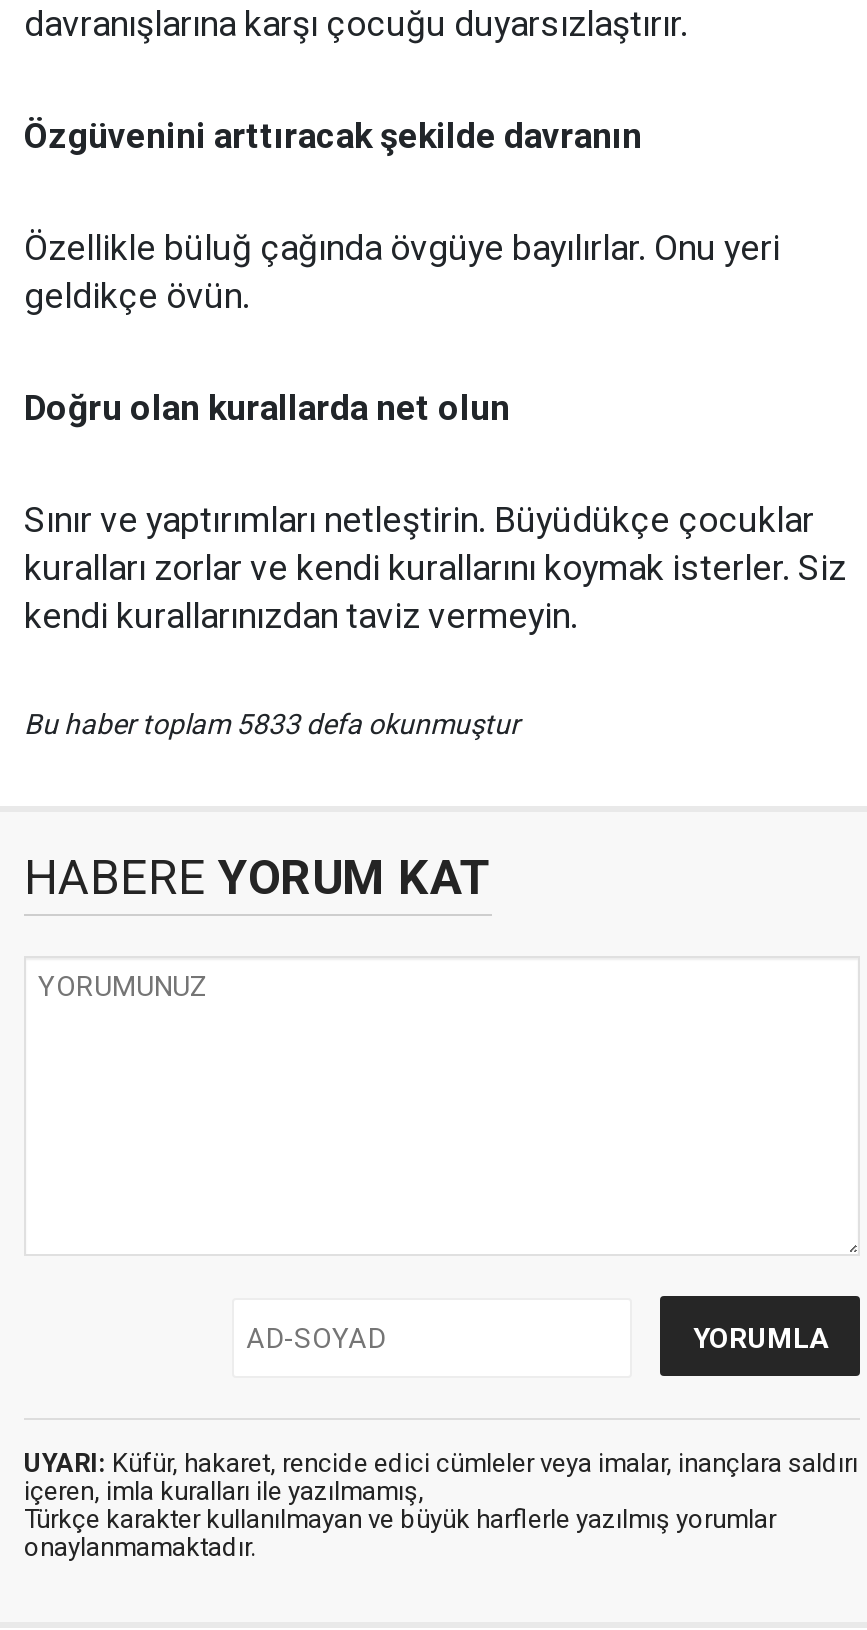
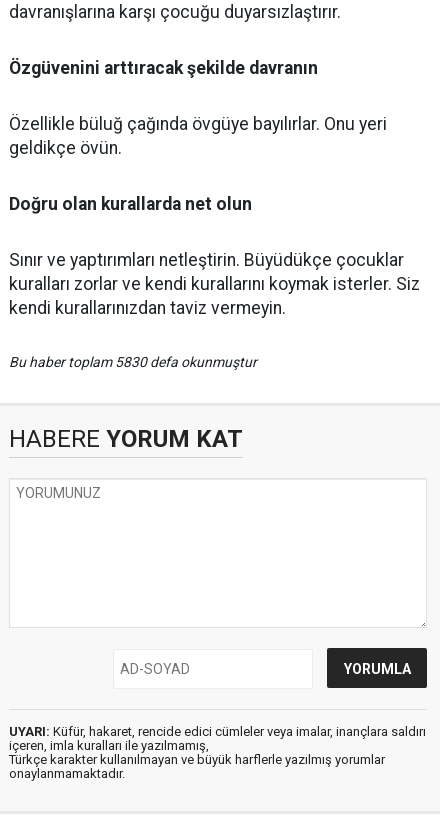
- Bu haber toplam 5833 defa okunmuştur
+ Bu haber toplam 5830 defa okunmuştur
